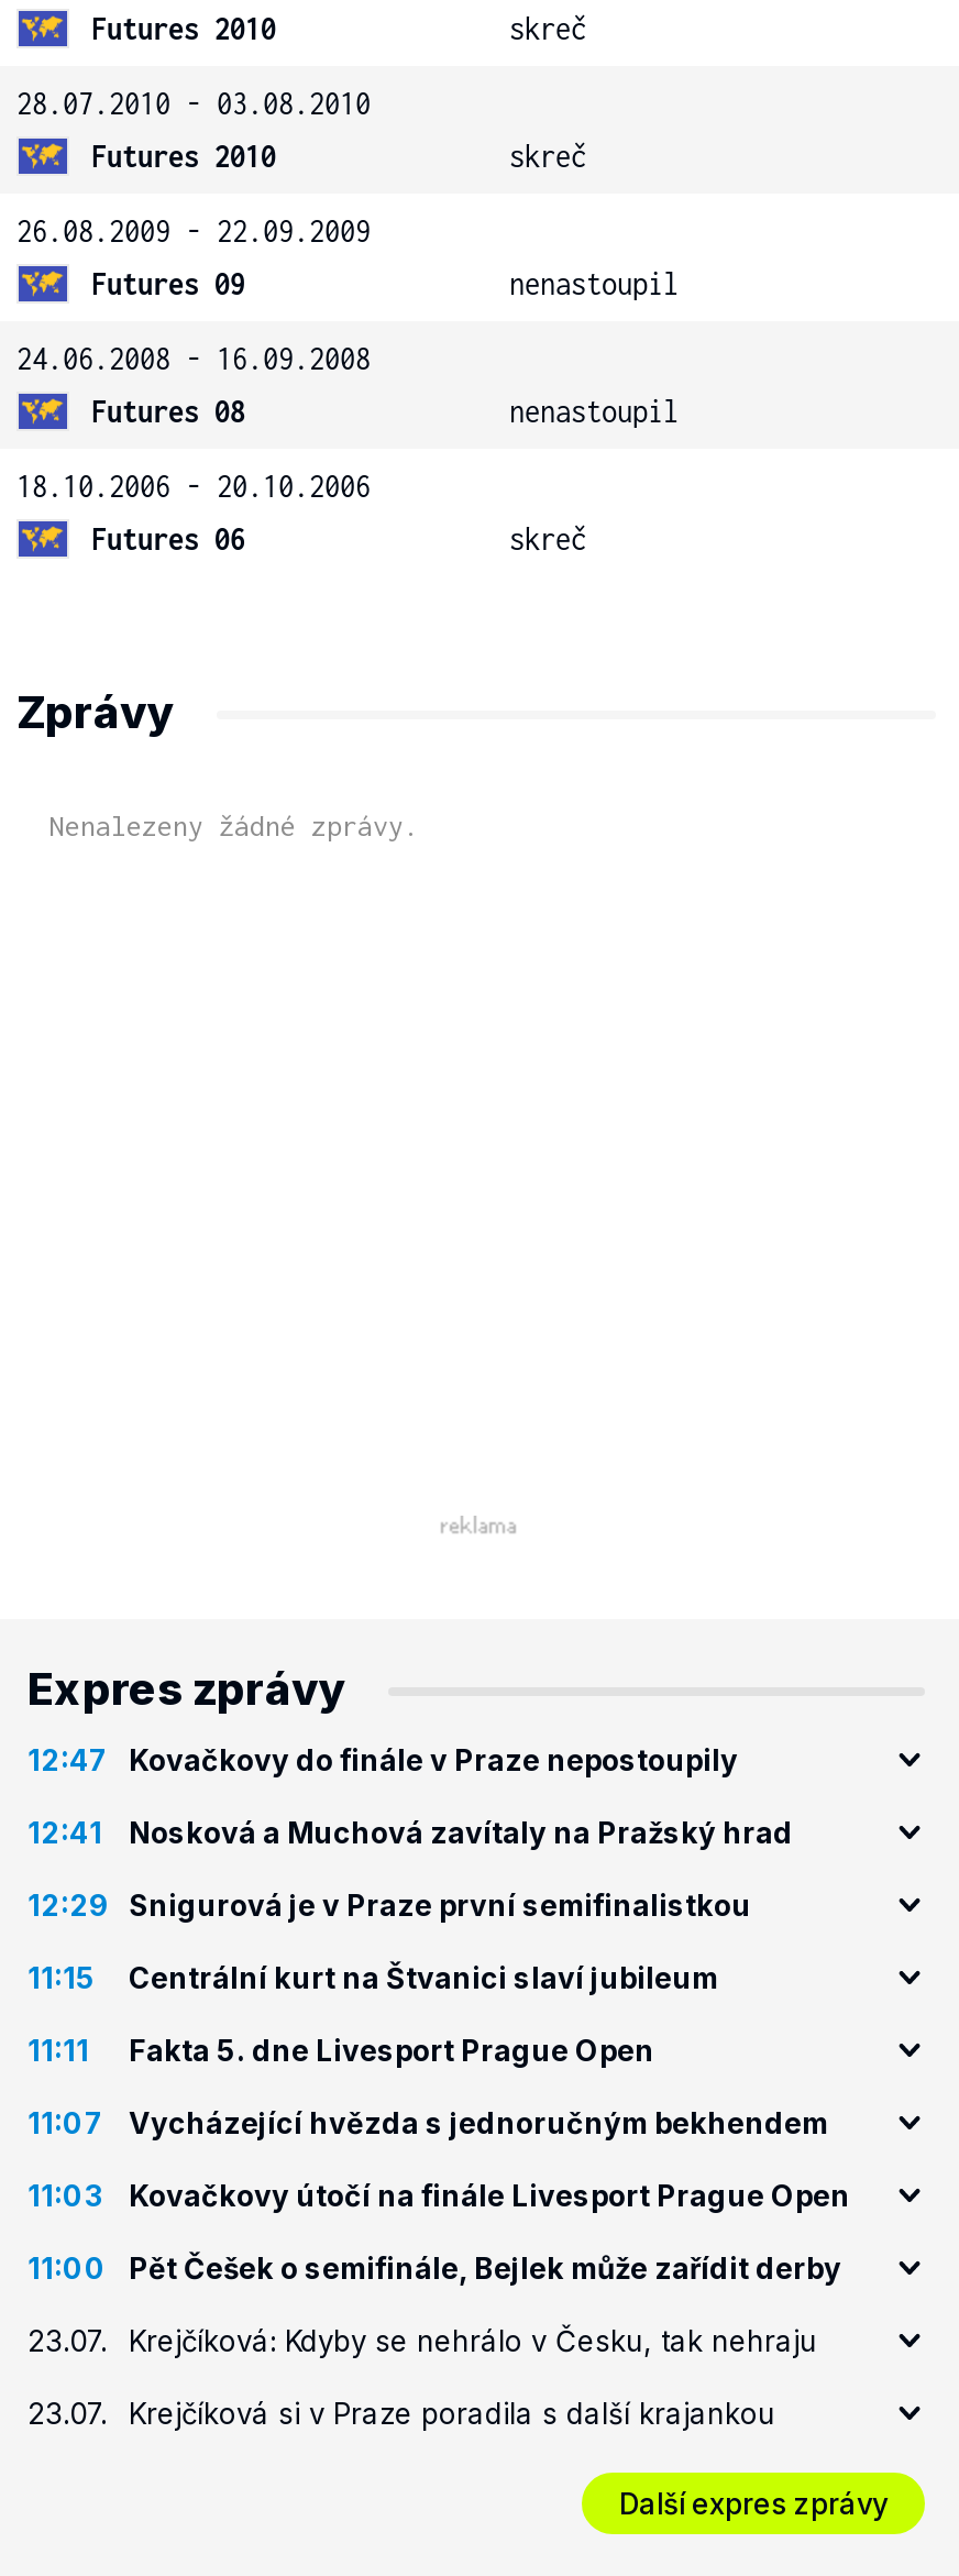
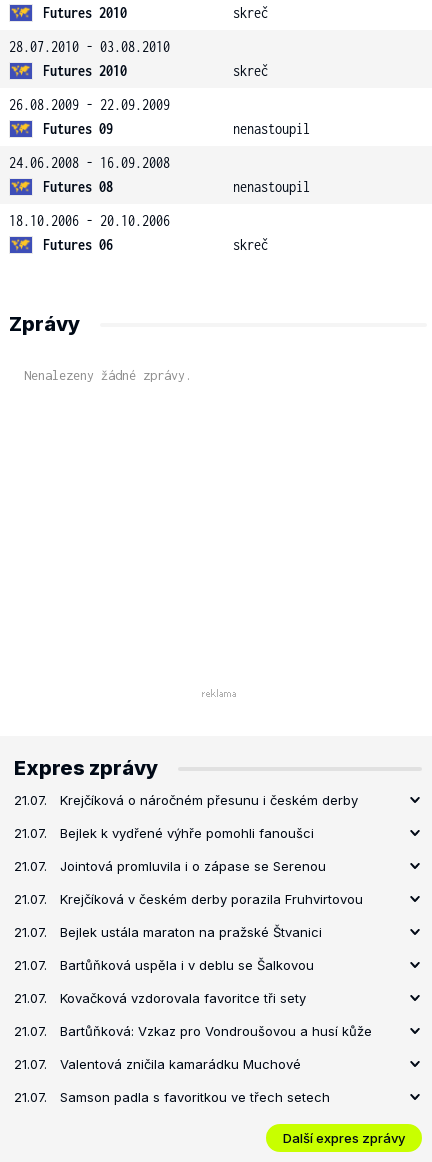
- 12:47 Kovačkovy do finále v Praze nepostoupily
+ 21.07.
+ Krejčíková o náročném přesunu i českém derby

- 12:41
- Nosková a Muchová zavítaly na Pražský hrad
+ 21.07.
+ Bejlek k vydřené výhře pomohli fanoušci

- 12:29 Snigurová je v Praze první semifinalistkou
+ 21.07.
+ Jointová promluvila i o zápase se Serenou

- 11:15
- Centrální kurt na Štvanici slaví jubileum
+ 21.07.
+ Krejčíková v českém derby porazila Fruhvirtovou

- 11:11
- Fakta 5. dne Livesport Prague Open
+ 21.07.
+ Bejlek ustála maraton na pražské Štvanici

- 11:07
- Vycházející hvězda s jednoručným bekhendem
+ 21.07.
+ Bartůňková uspěla i v deblu se Šalkovou

- 11:03
- Kovačkovy útočí na finále Livesport Prague Open
+ 21.07.
+ Kovačková vzdorovala favoritce tři sety

- 11:00
- Pět Češek o semifinále, Bejlek může zařídit derby
+ 21.07.
+ Bartůňková: Vzkaz pro Vondroušovou a husí kůže

- 23.07.
- Krejčíková: Kdyby se nehrálo v Česku, tak nehraju
+ 21.07.
+ Valentová zničila kamarádku Muchové

- 23.07.
- Krejčíková si v Praze poradila s další krajankou
+ 21.07.
+ Samson padla s favoritkou ve třech setech
